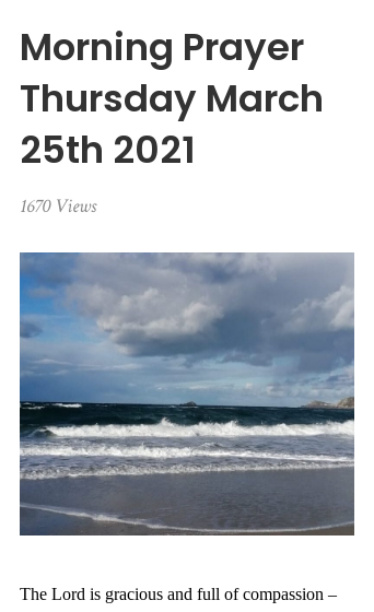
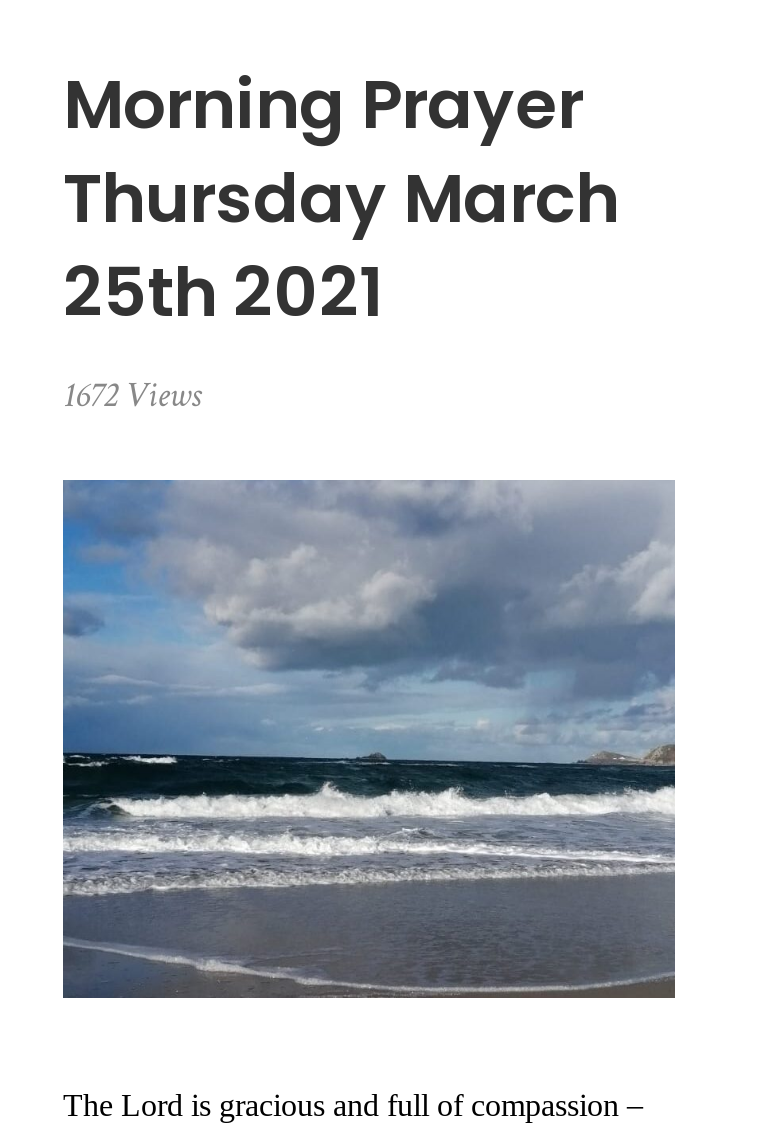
- 1670 Views
+ 1672 Views
